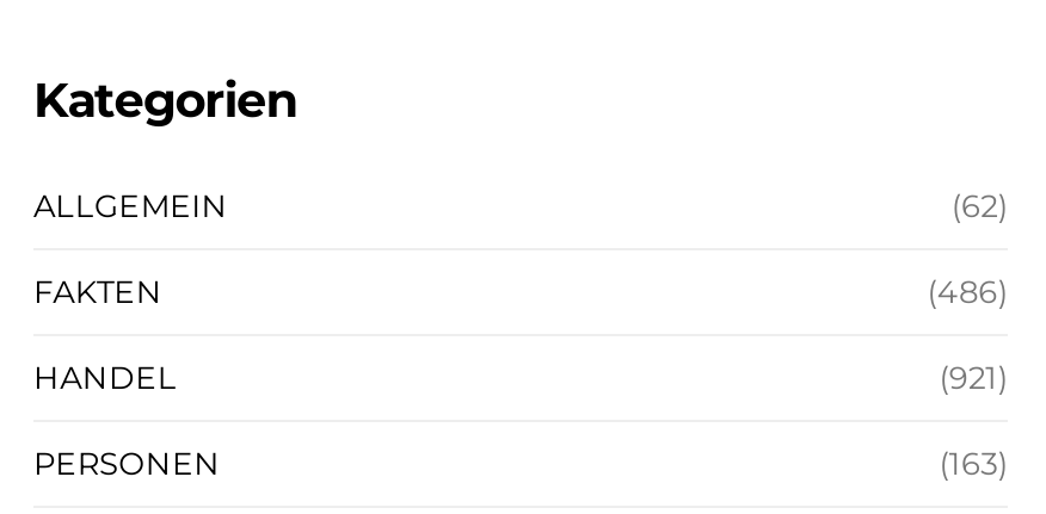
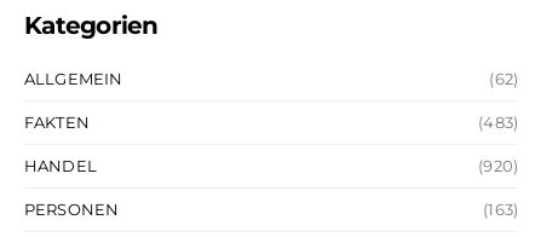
- (486)
+ (483)

- (921)
+ (920)
